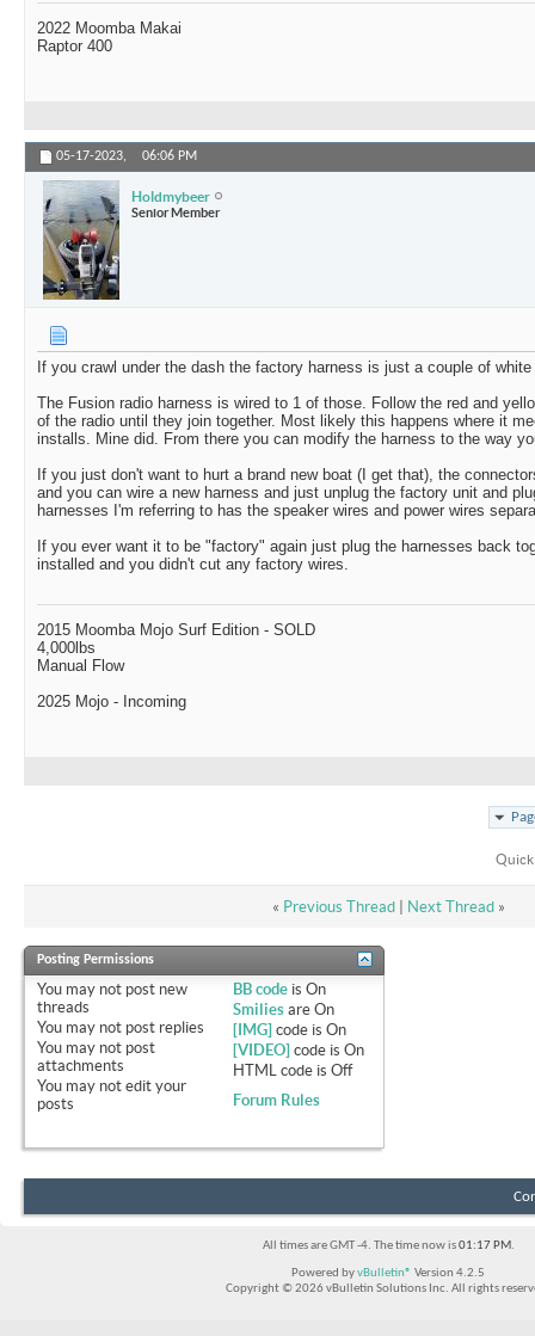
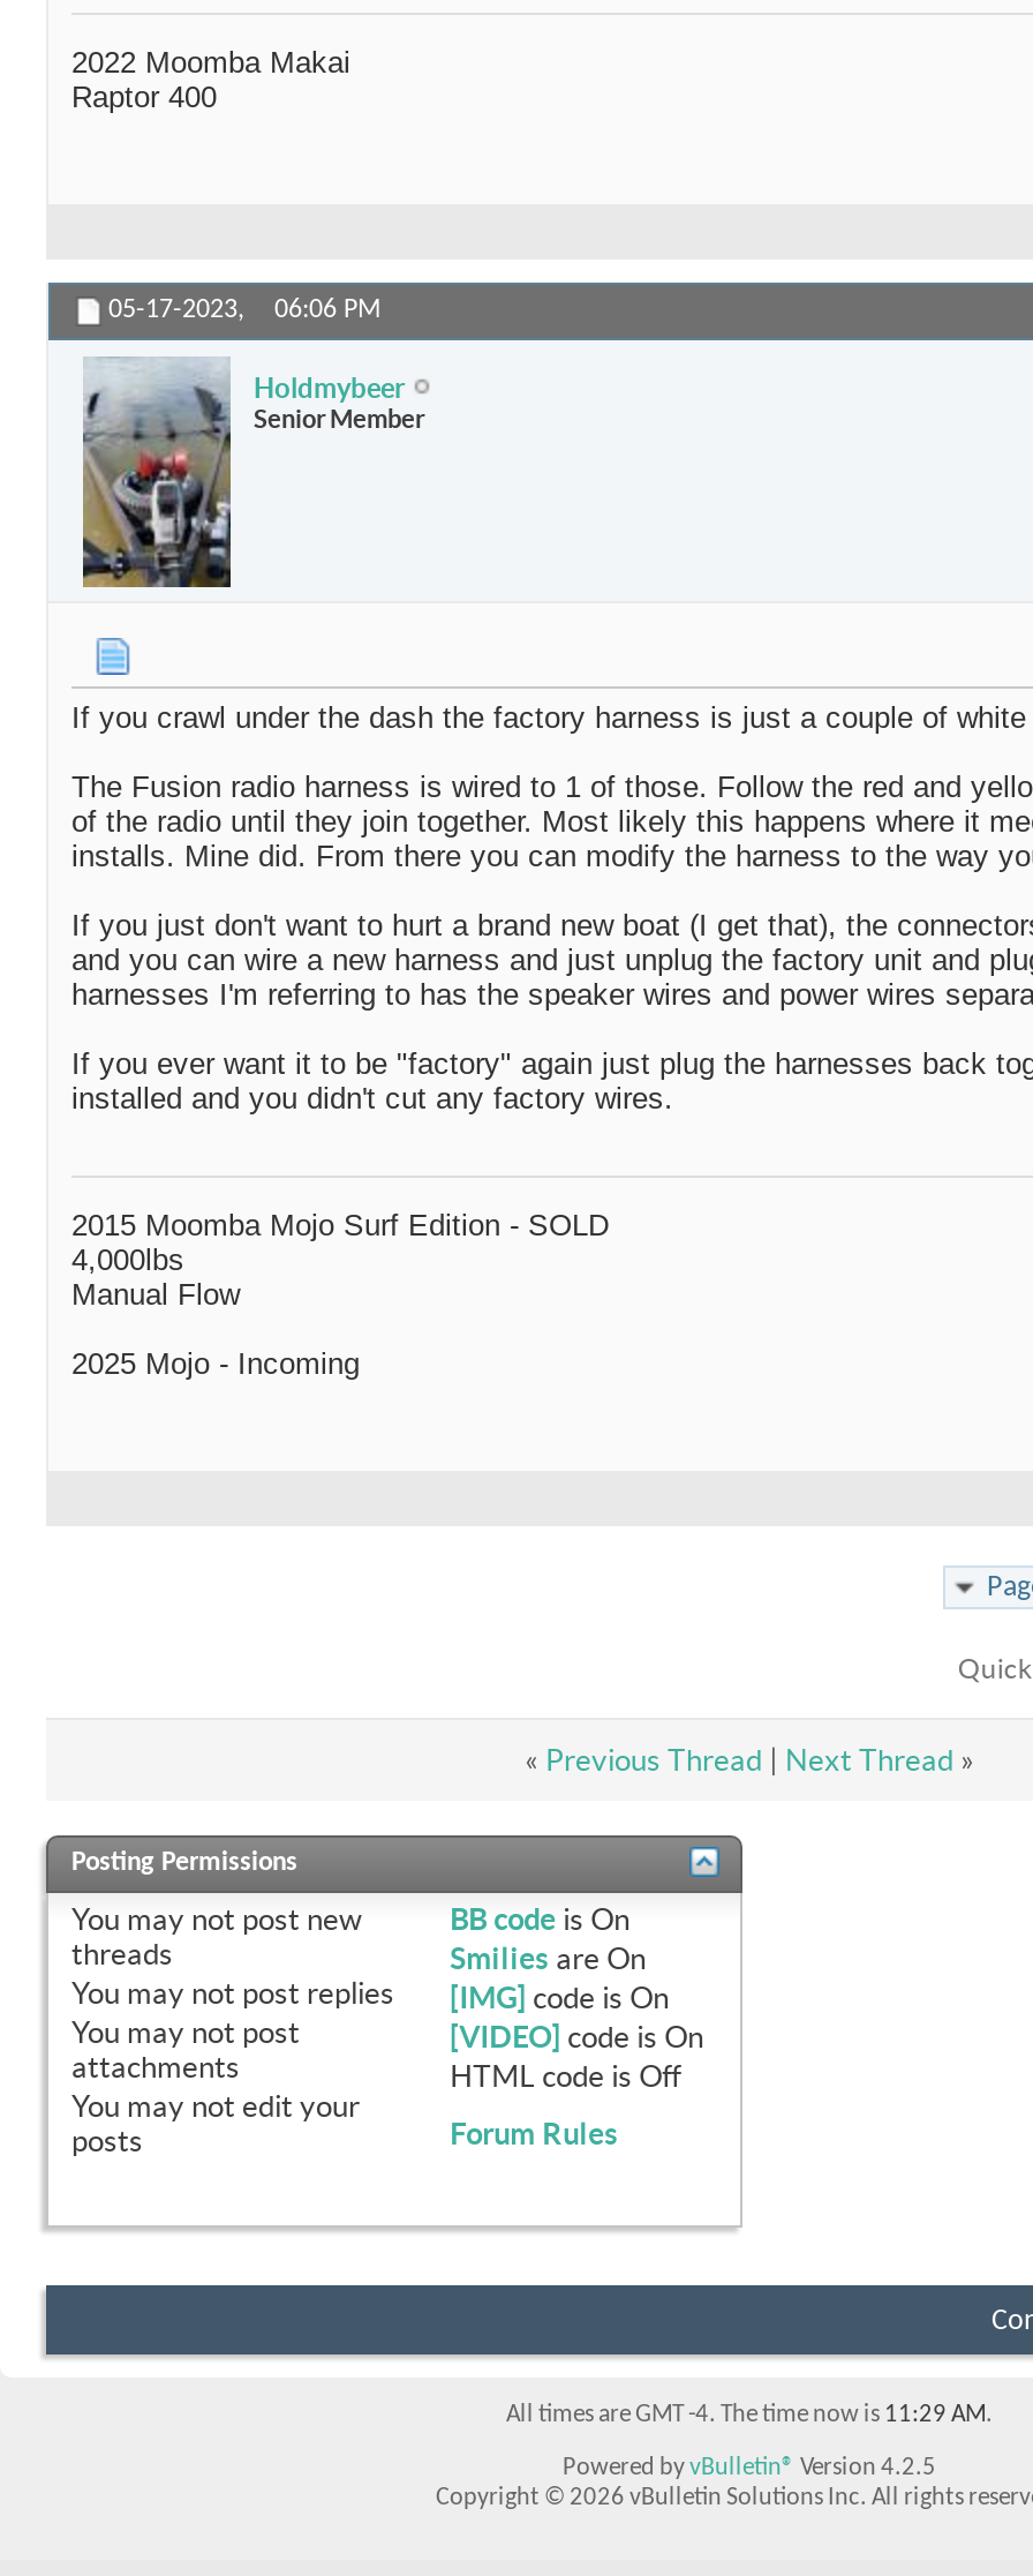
- All times are GMT -4. The time now is 01:17 PM.
+ All times are GMT -4. The time now is 11:29 AM.
